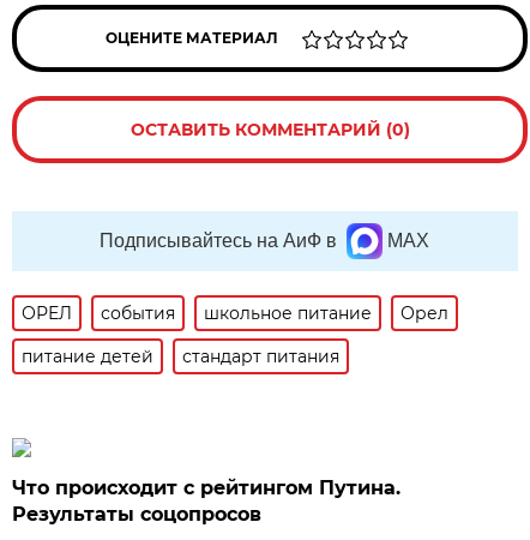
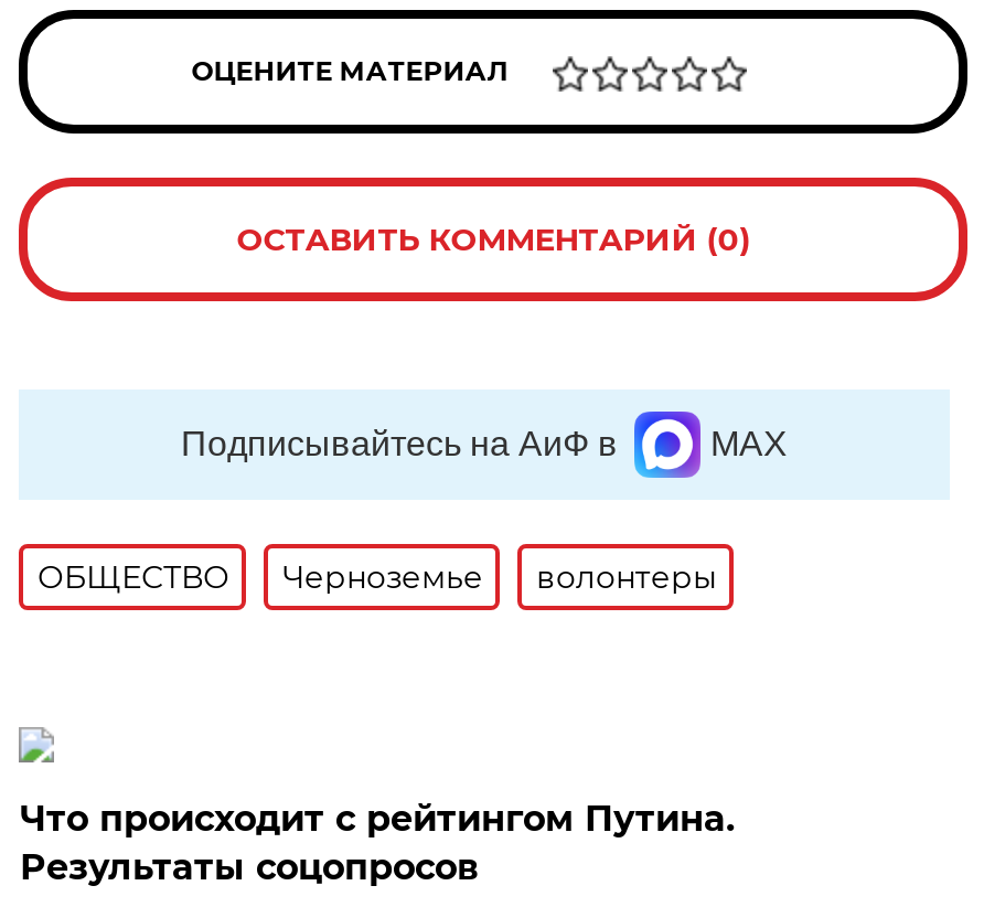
- ОРЕЛ
- события
- школьное питание
- Орел
- питание детей
- стандарт питания
+ ОБЩЕСТВО
+ Черноземье
+ волонтеры
